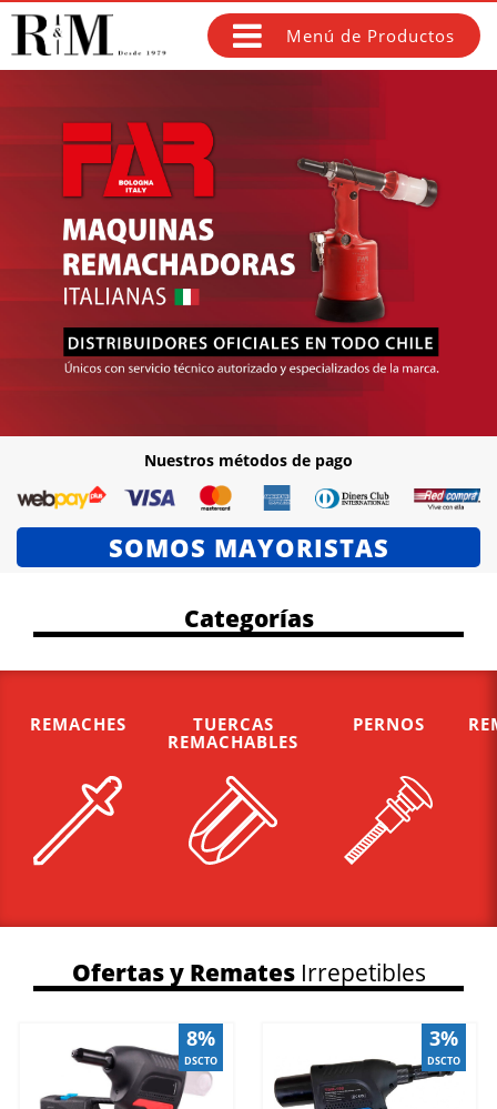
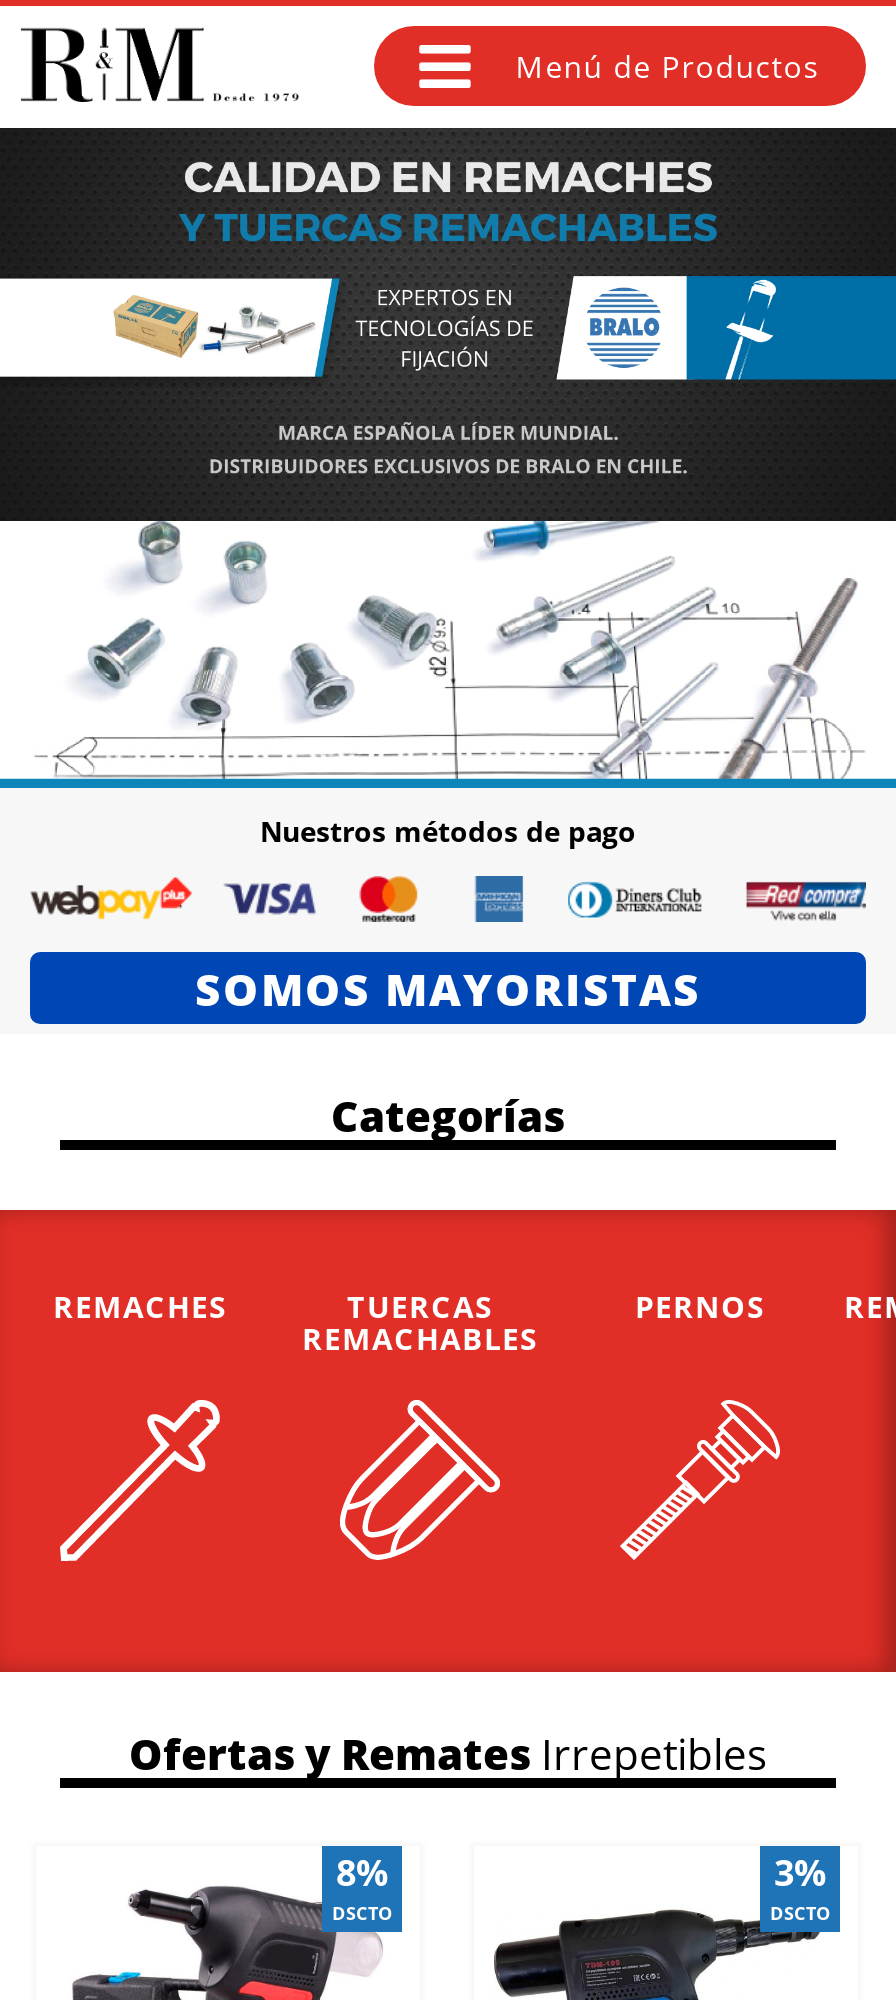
- [image]
+ [image]
